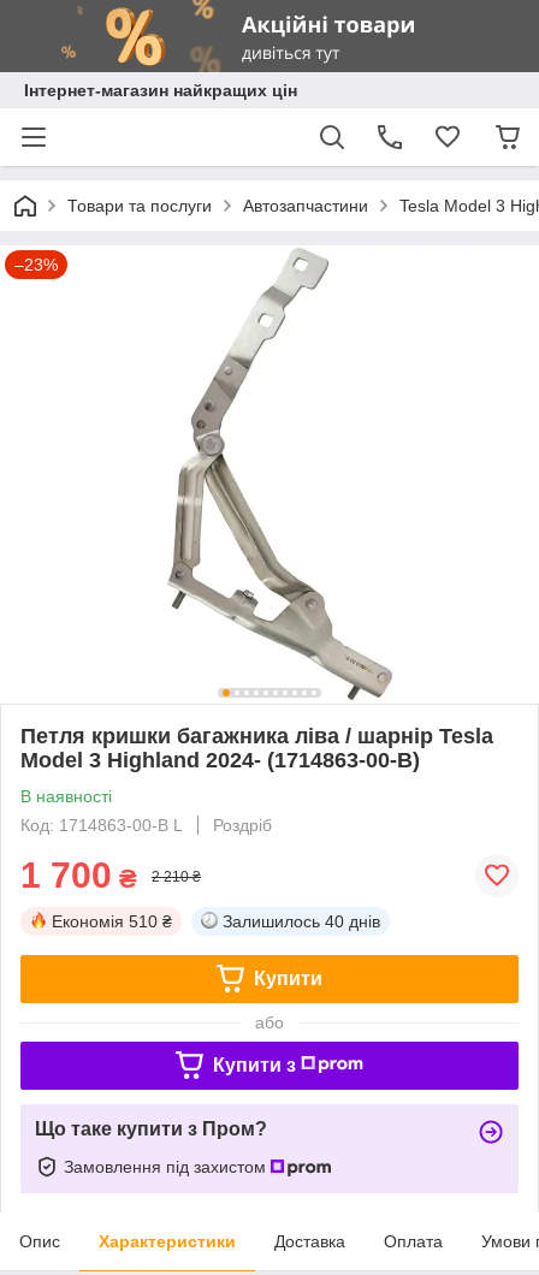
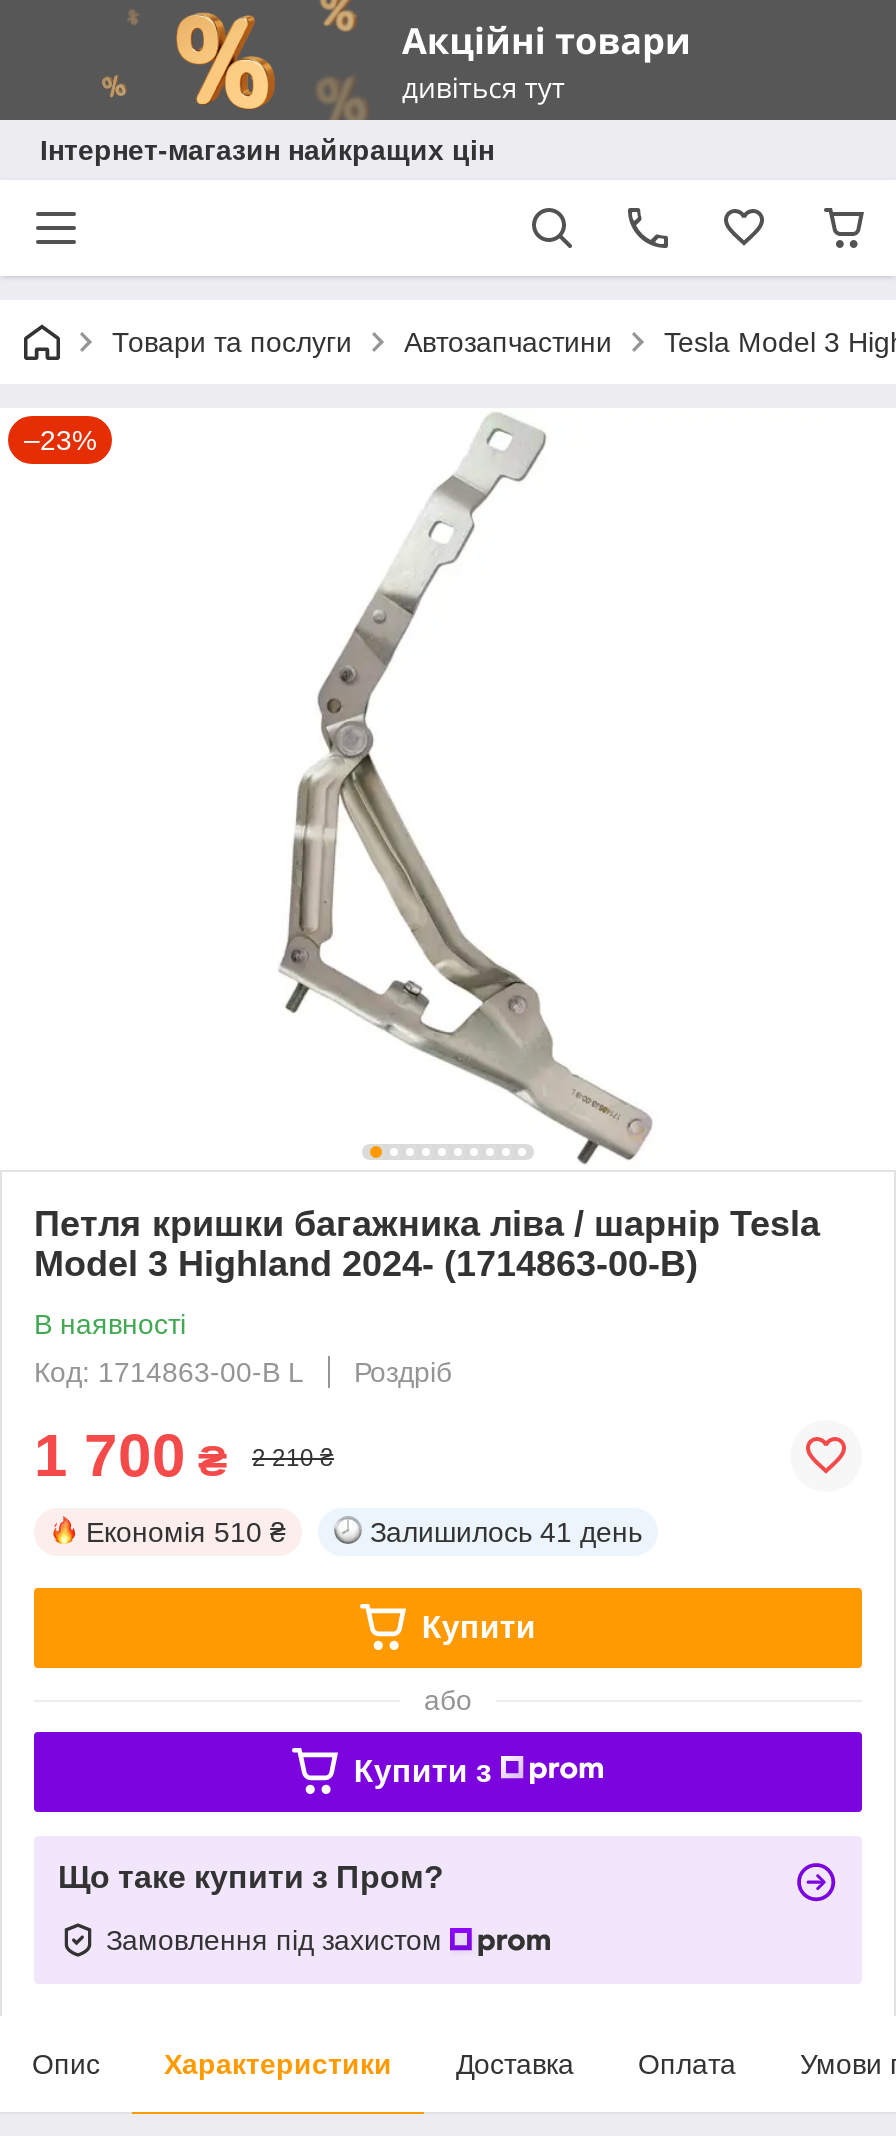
- Залишилось 40 днів
+ Залишилось 41 день
